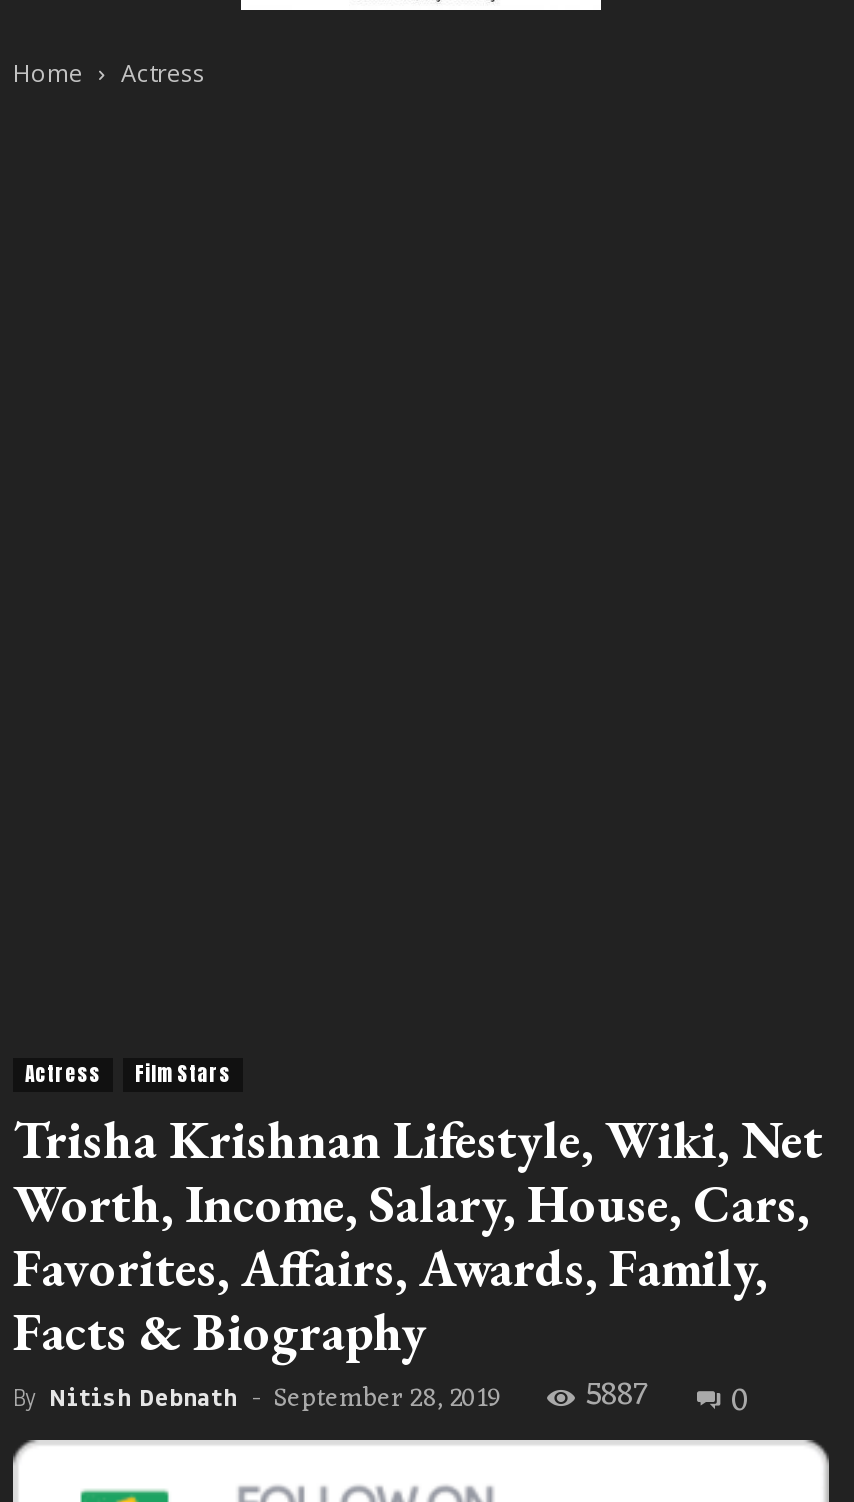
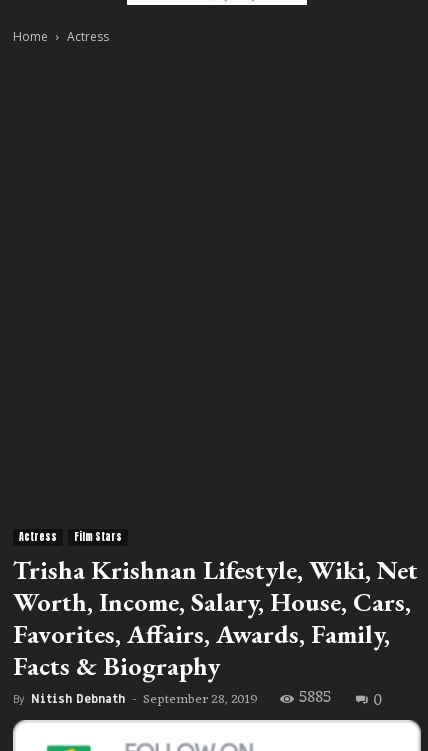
- By Nitish Debnath - September 28, 2019 5887 0
+ By Nitish Debnath - September 28, 2019 5885 0
